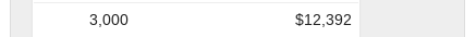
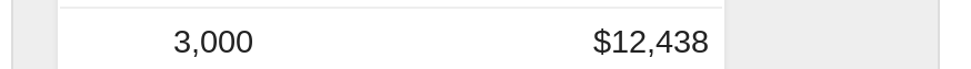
- $12,392
+ $12,438
